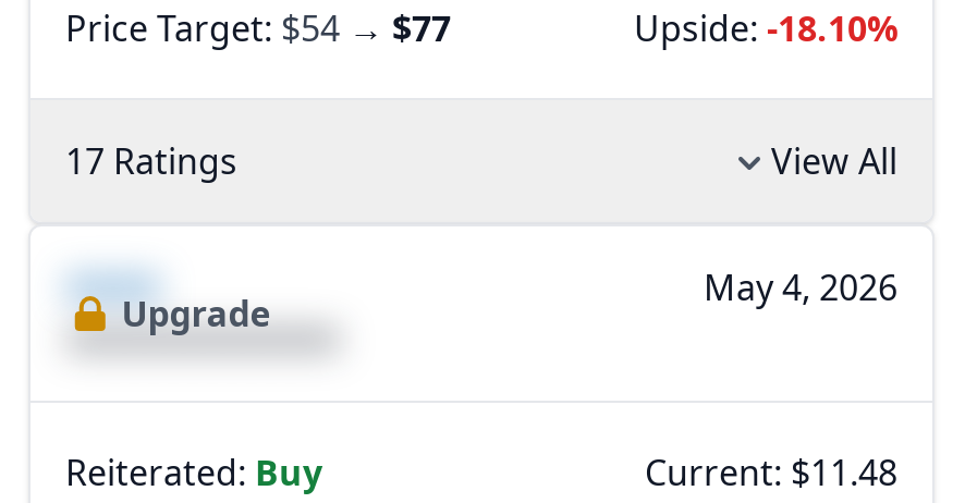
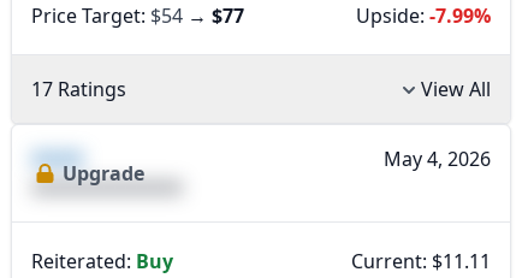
- Upside: -18.10%
+ Upside: -7.99%

- Current: $11.48
+ Current: $11.11
